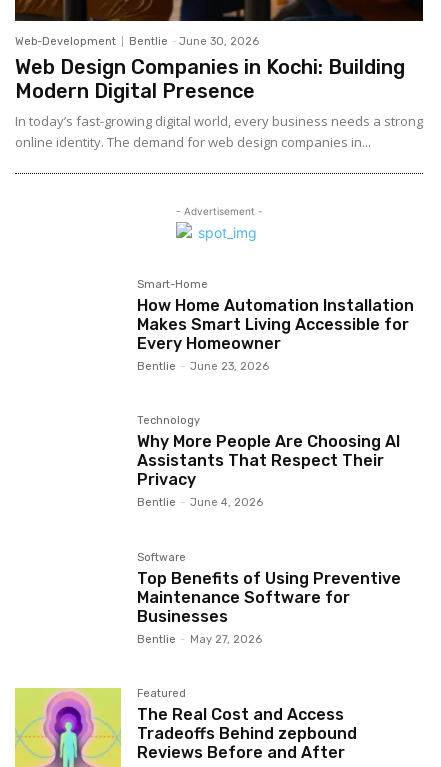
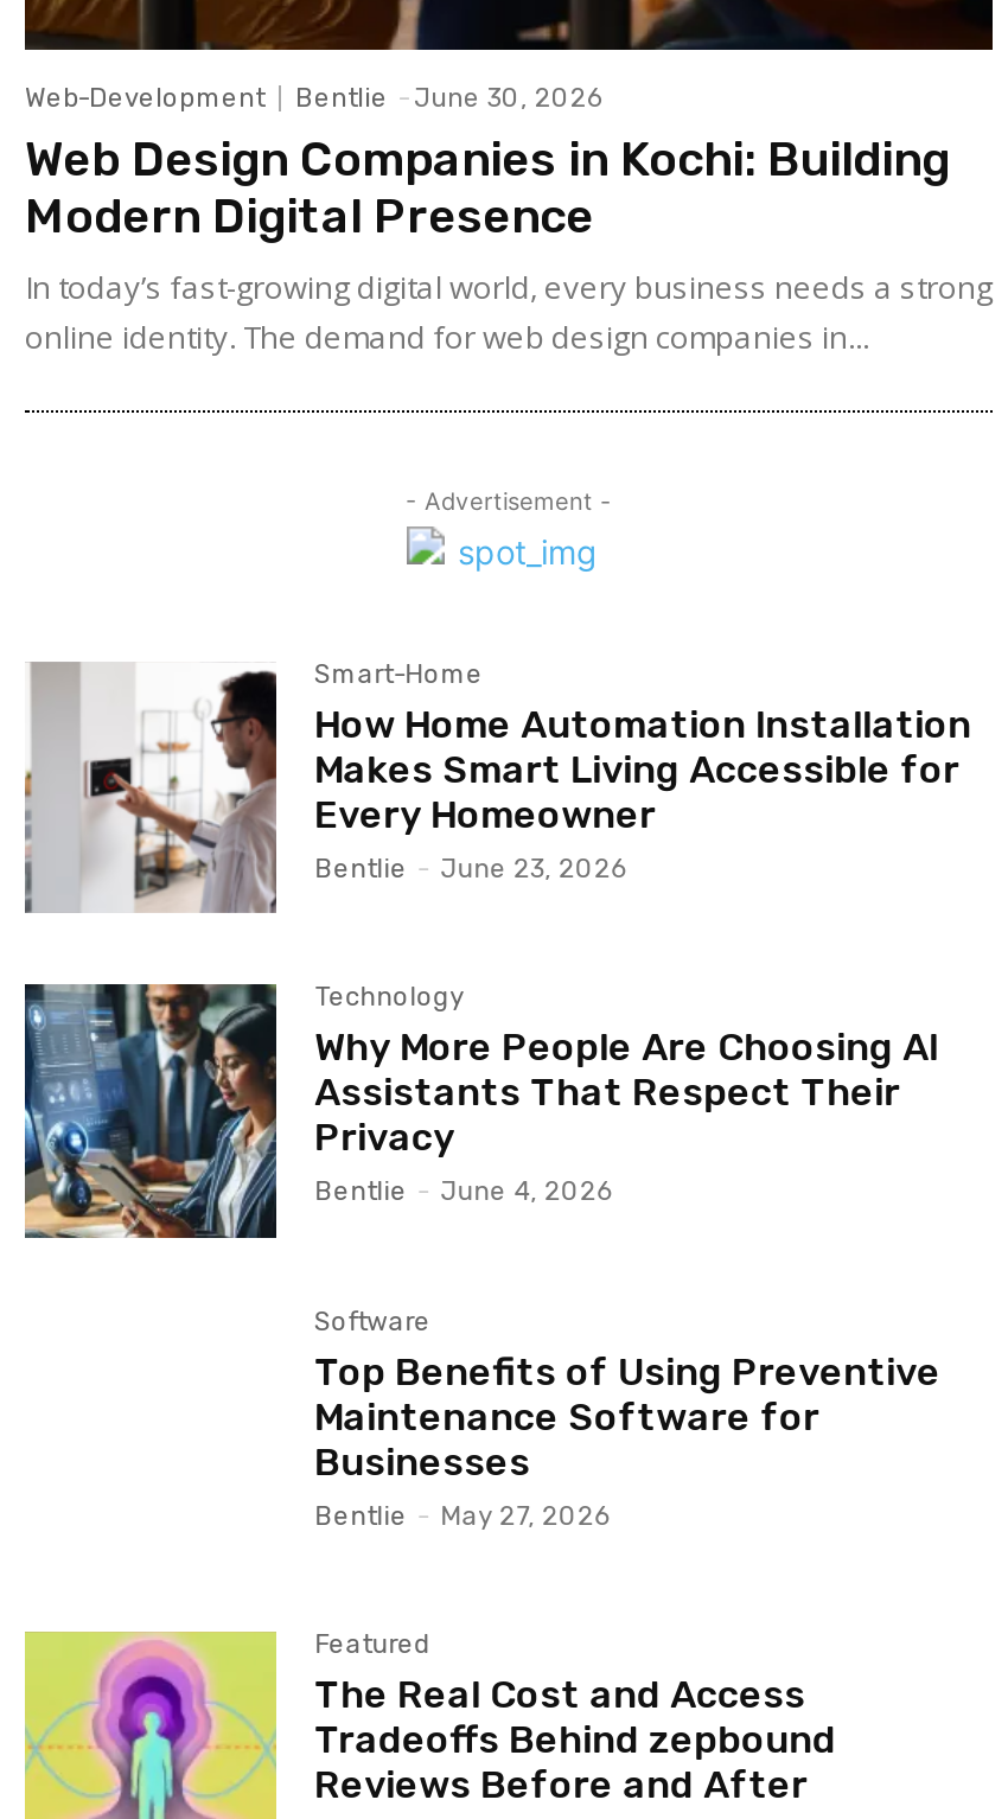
+ [image]

+ [image]
